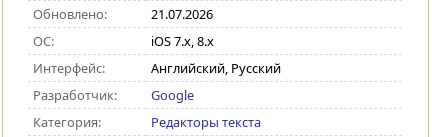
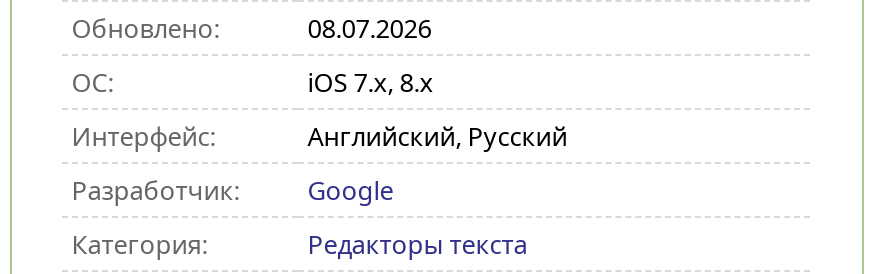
- 21.07.2026
+ 08.07.2026
